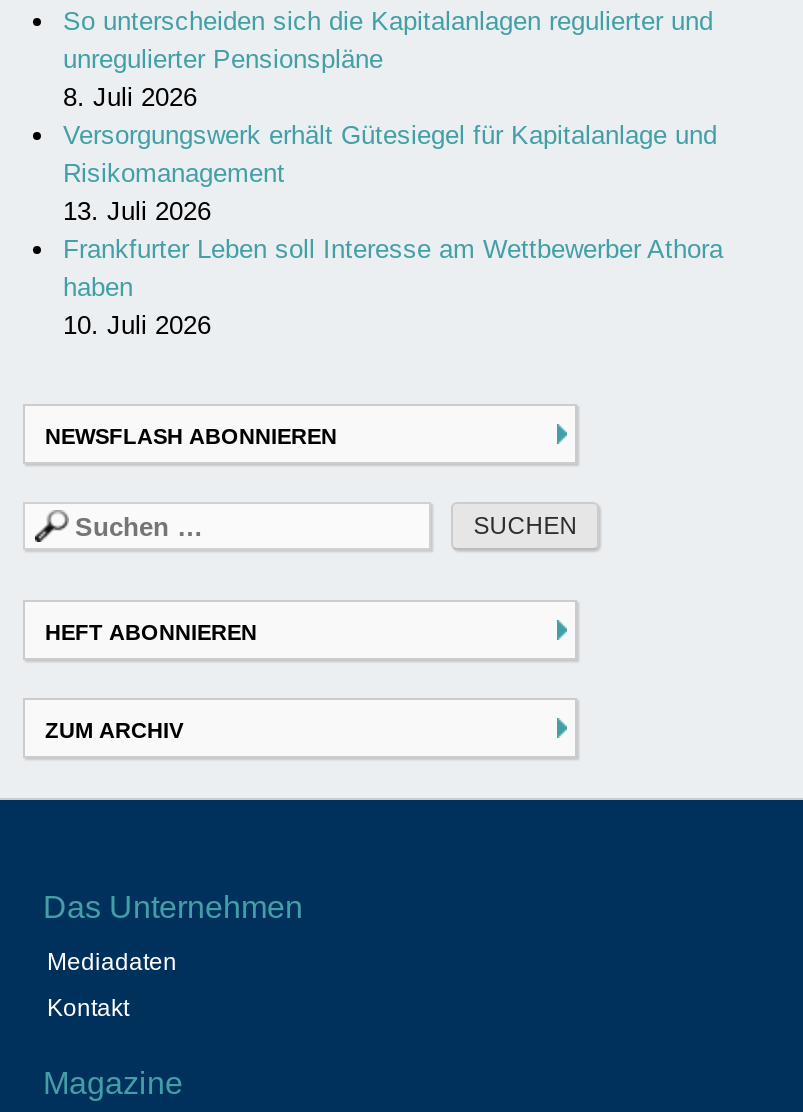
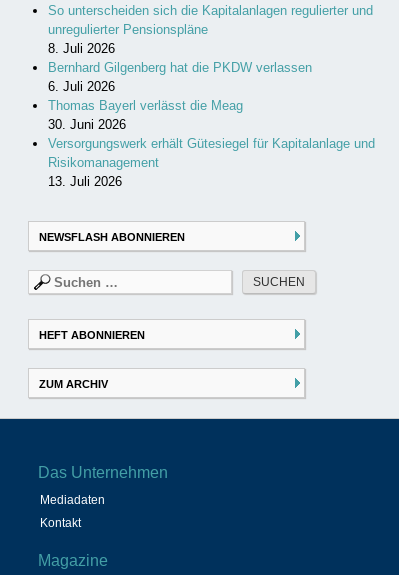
+ Bernhard Gilgenberg hat die PKDW verlassen
+ 6. Juli 2026
+ Thomas Bayerl verlässt die Meag
+ 30. Juni 2026

moved down: Versorgungswerk erhält Gütesiegel für Kapitalanlage und | Risikomanagement | 13. Juli 2026

- Frankfurter Leben soll Interesse am Wettbewerber Athora
- haben
- 10. Juli 2026
